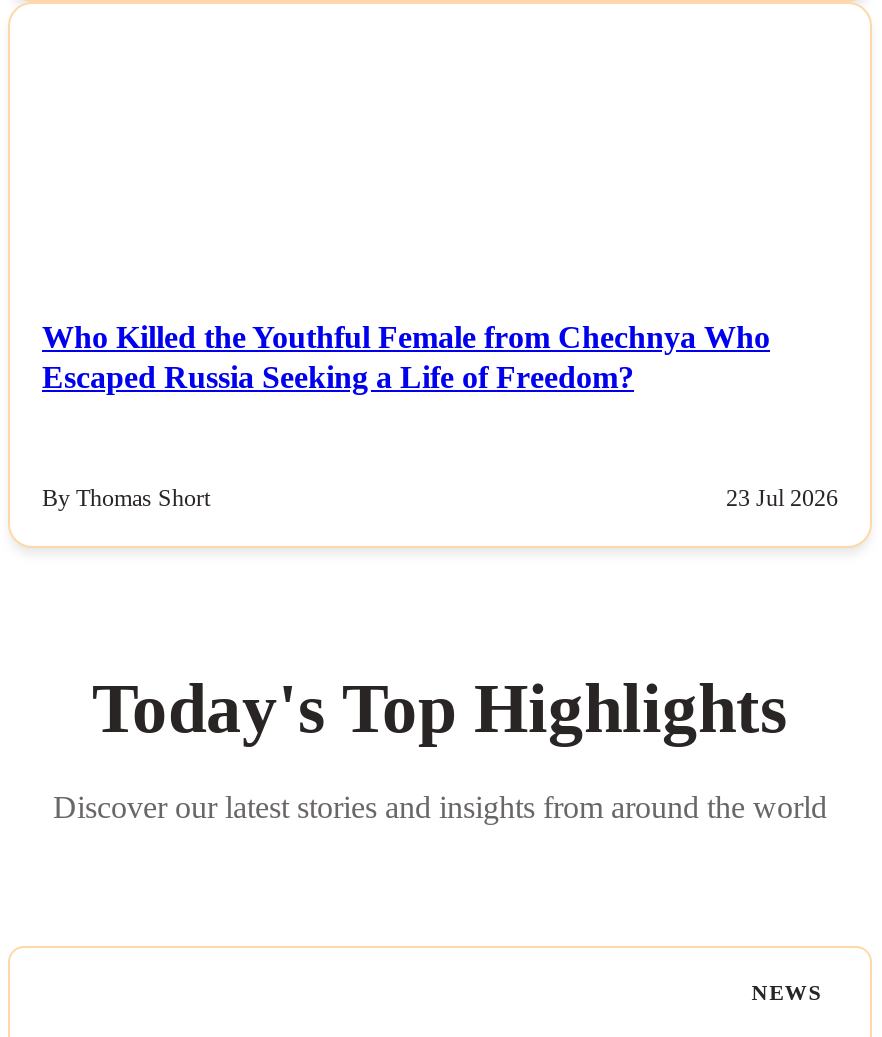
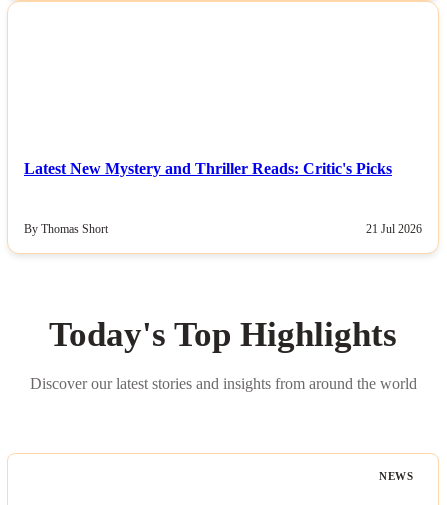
- Who Killed the Youthful Female from Chechnya Who
- Escaped Russia Seeking a Life of Freedom?
+ Latest New Mystery and Thriller Reads: Critic's Picks

- 23 Jul 2026
+ 21 Jul 2026
